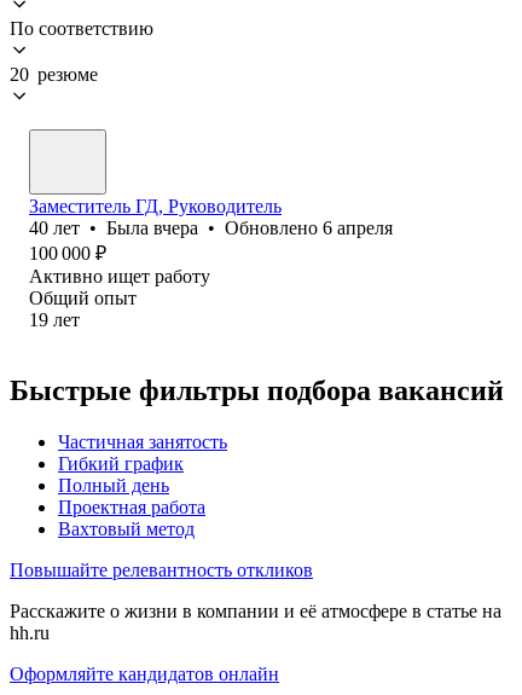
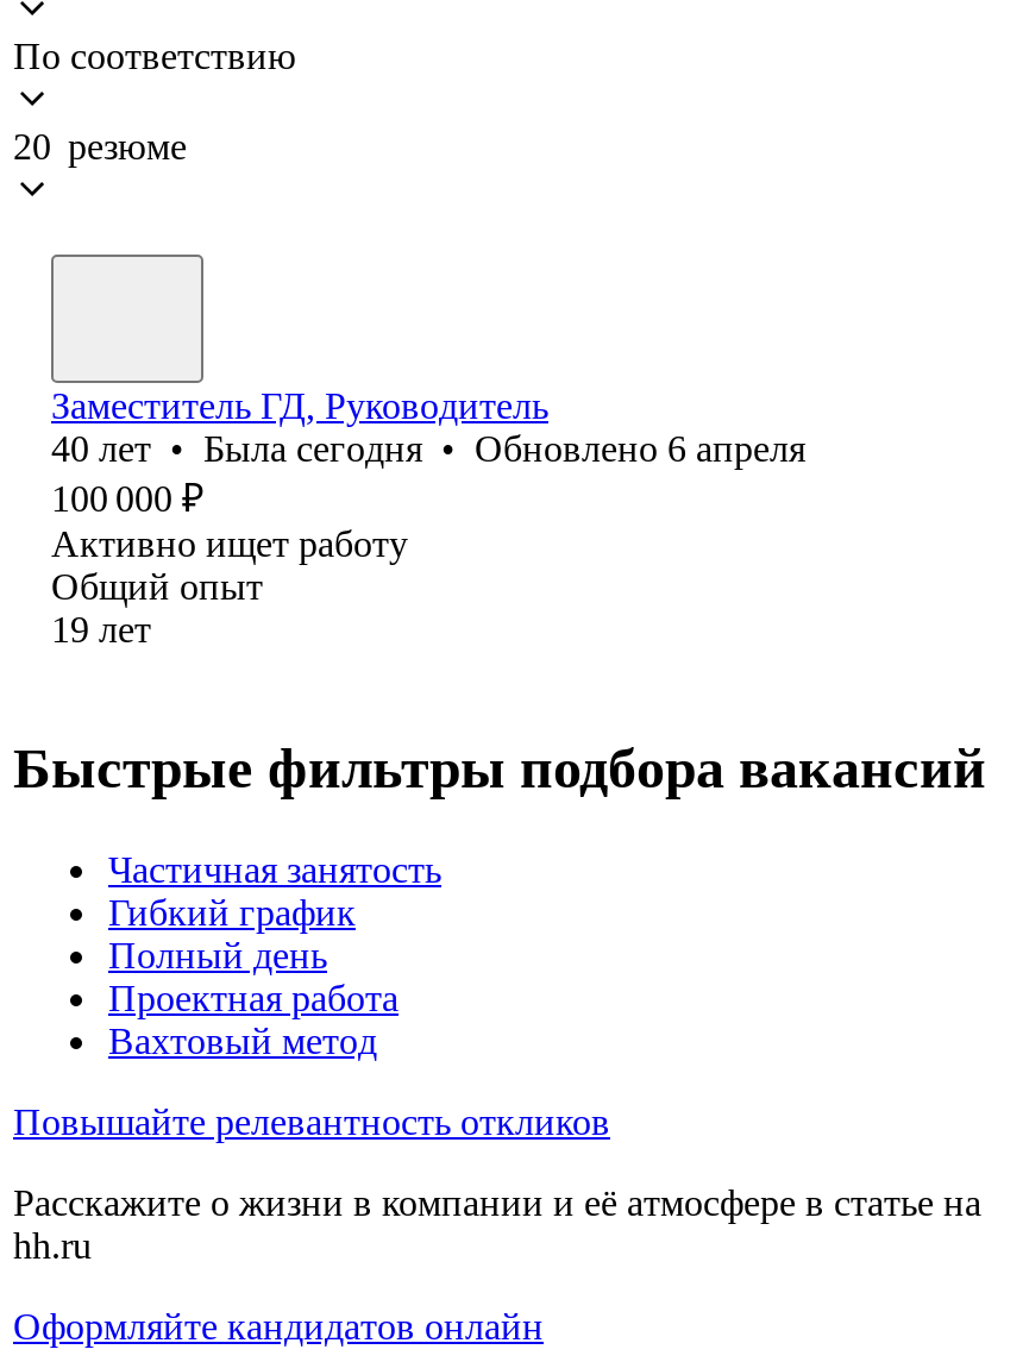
- 40 лет • Была вчера • Обновлено 6 апреля
+ 40 лет • Была сегодня • Обновлено 6 апреля
